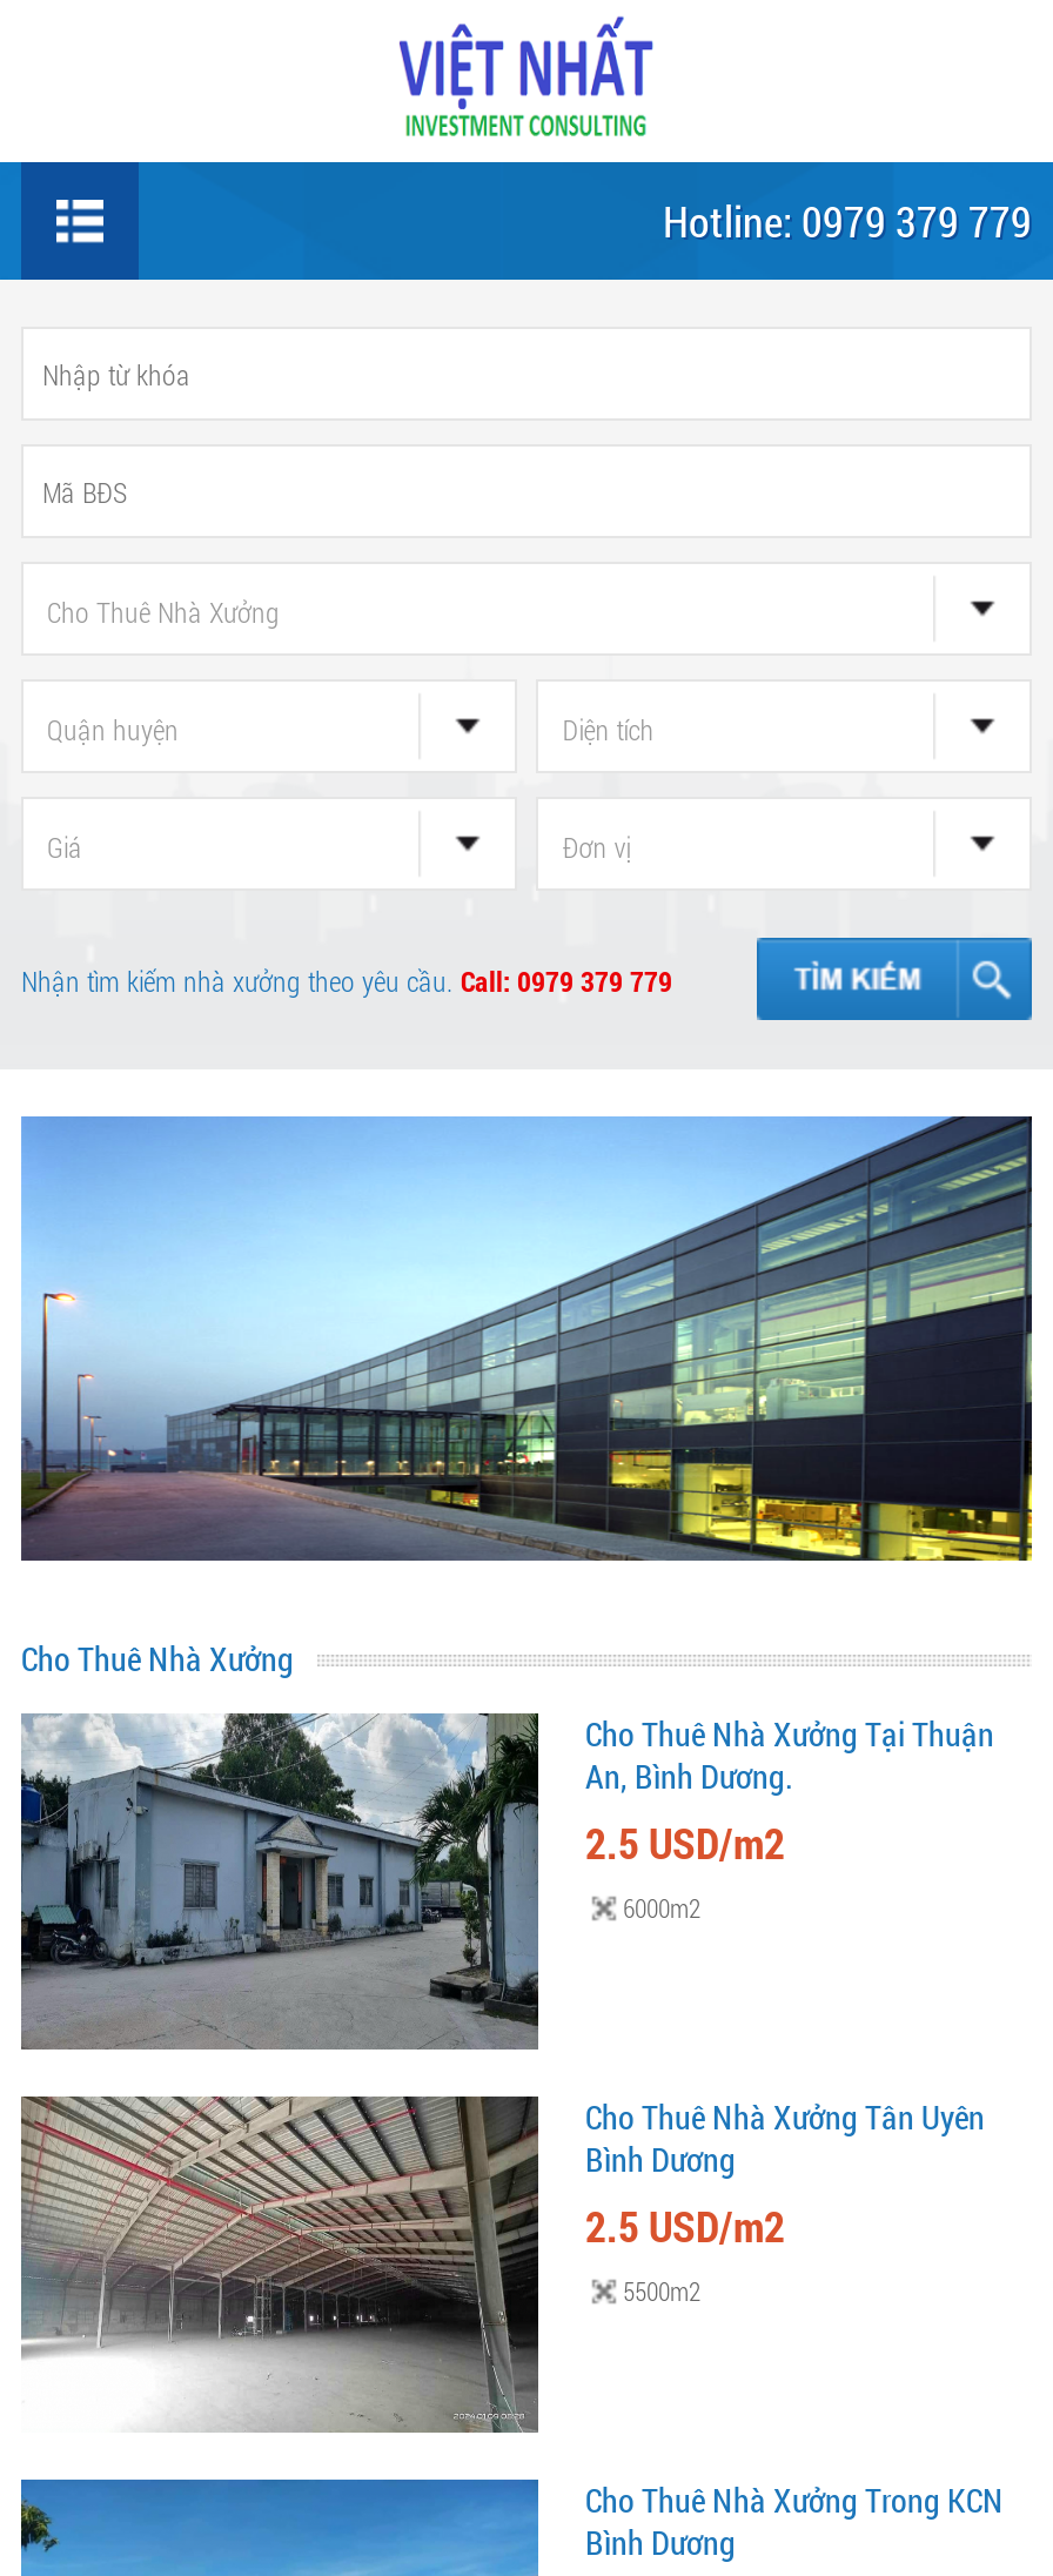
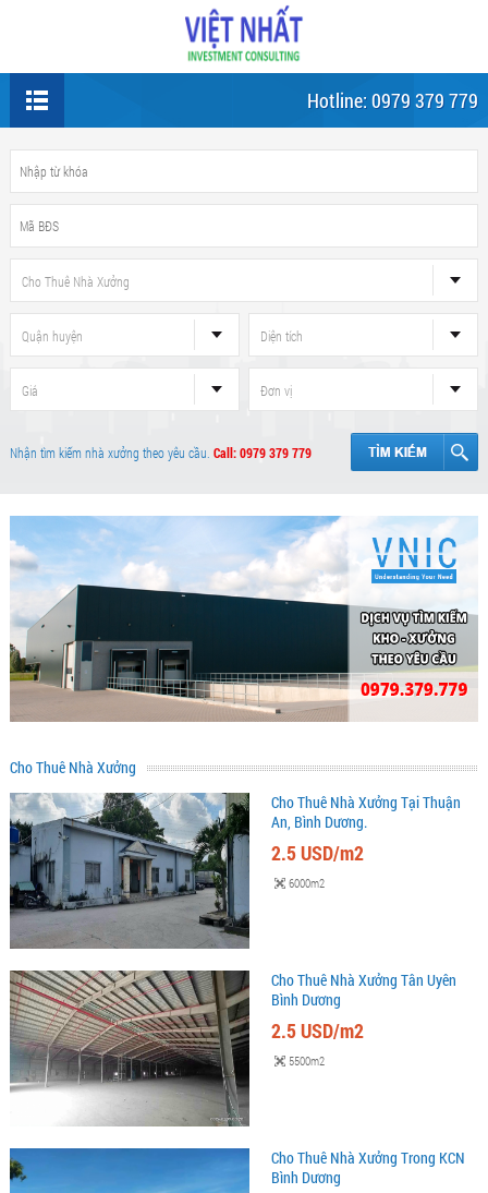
- [image]
+ [image]
